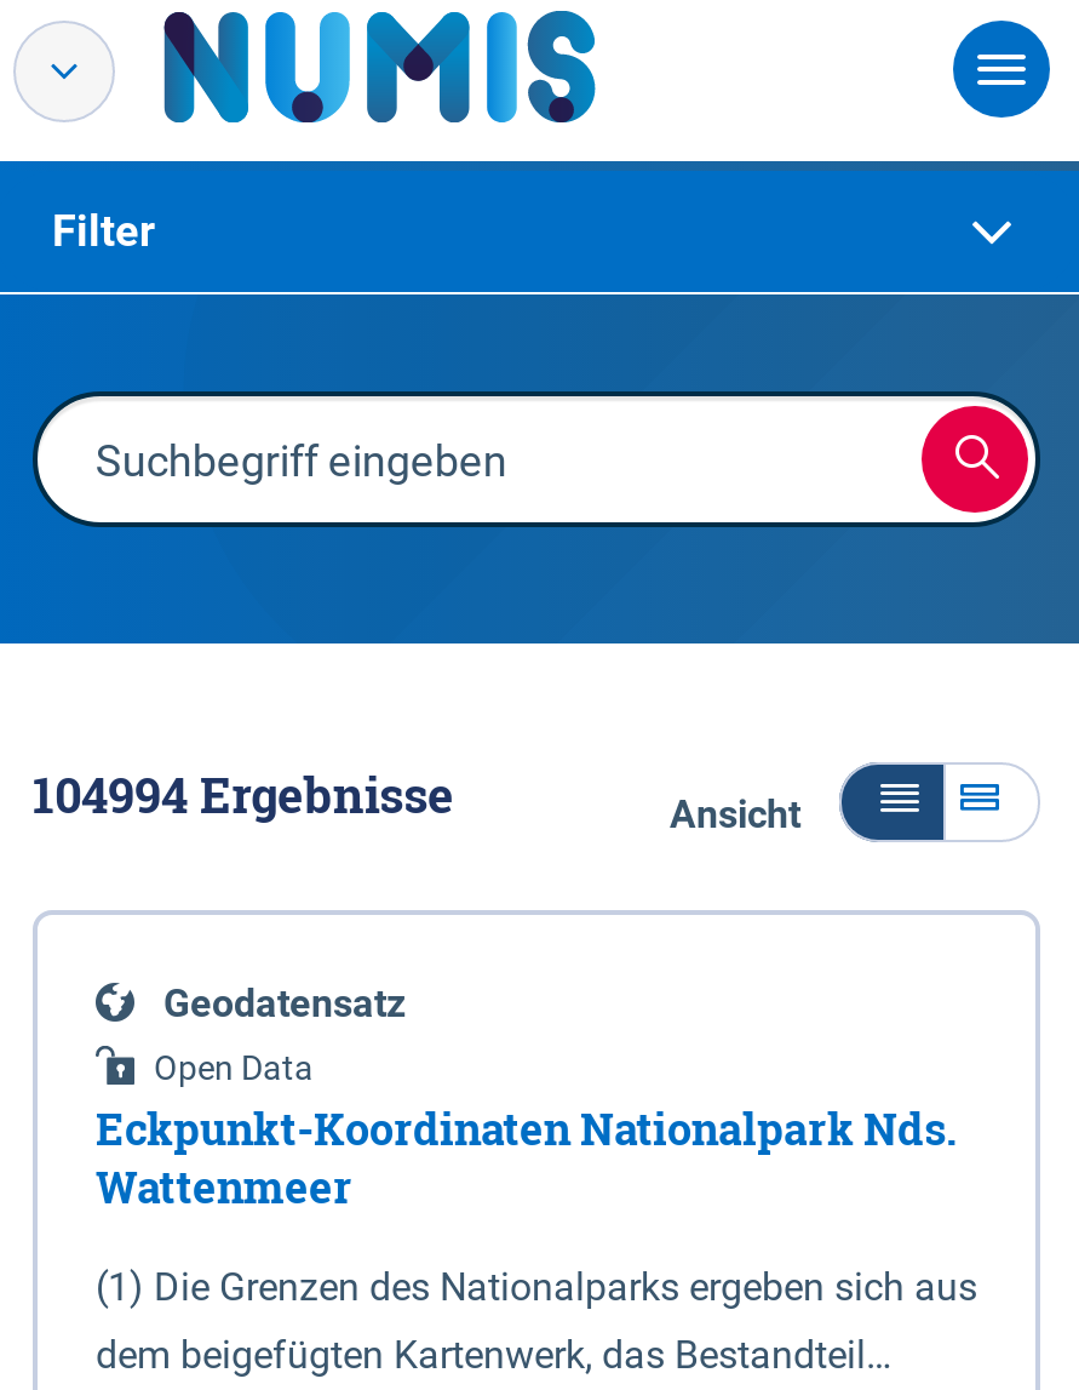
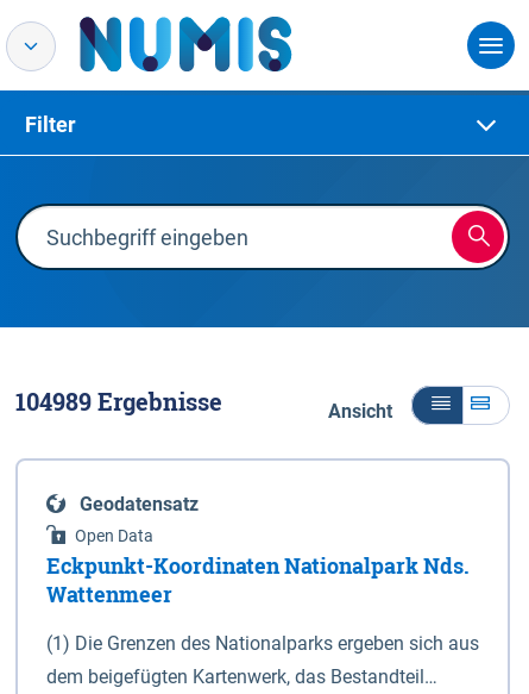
- 104994 Ergebnisse
+ 104989 Ergebnisse
